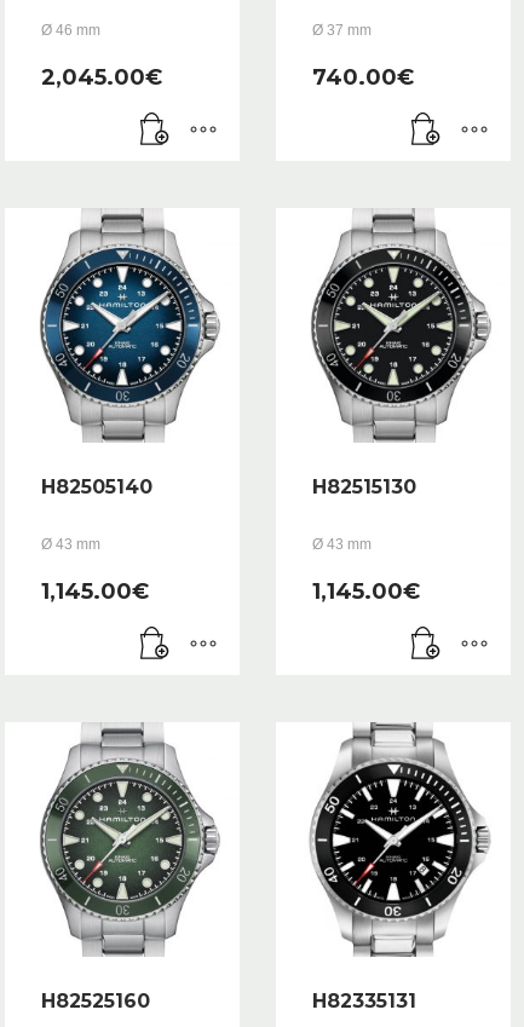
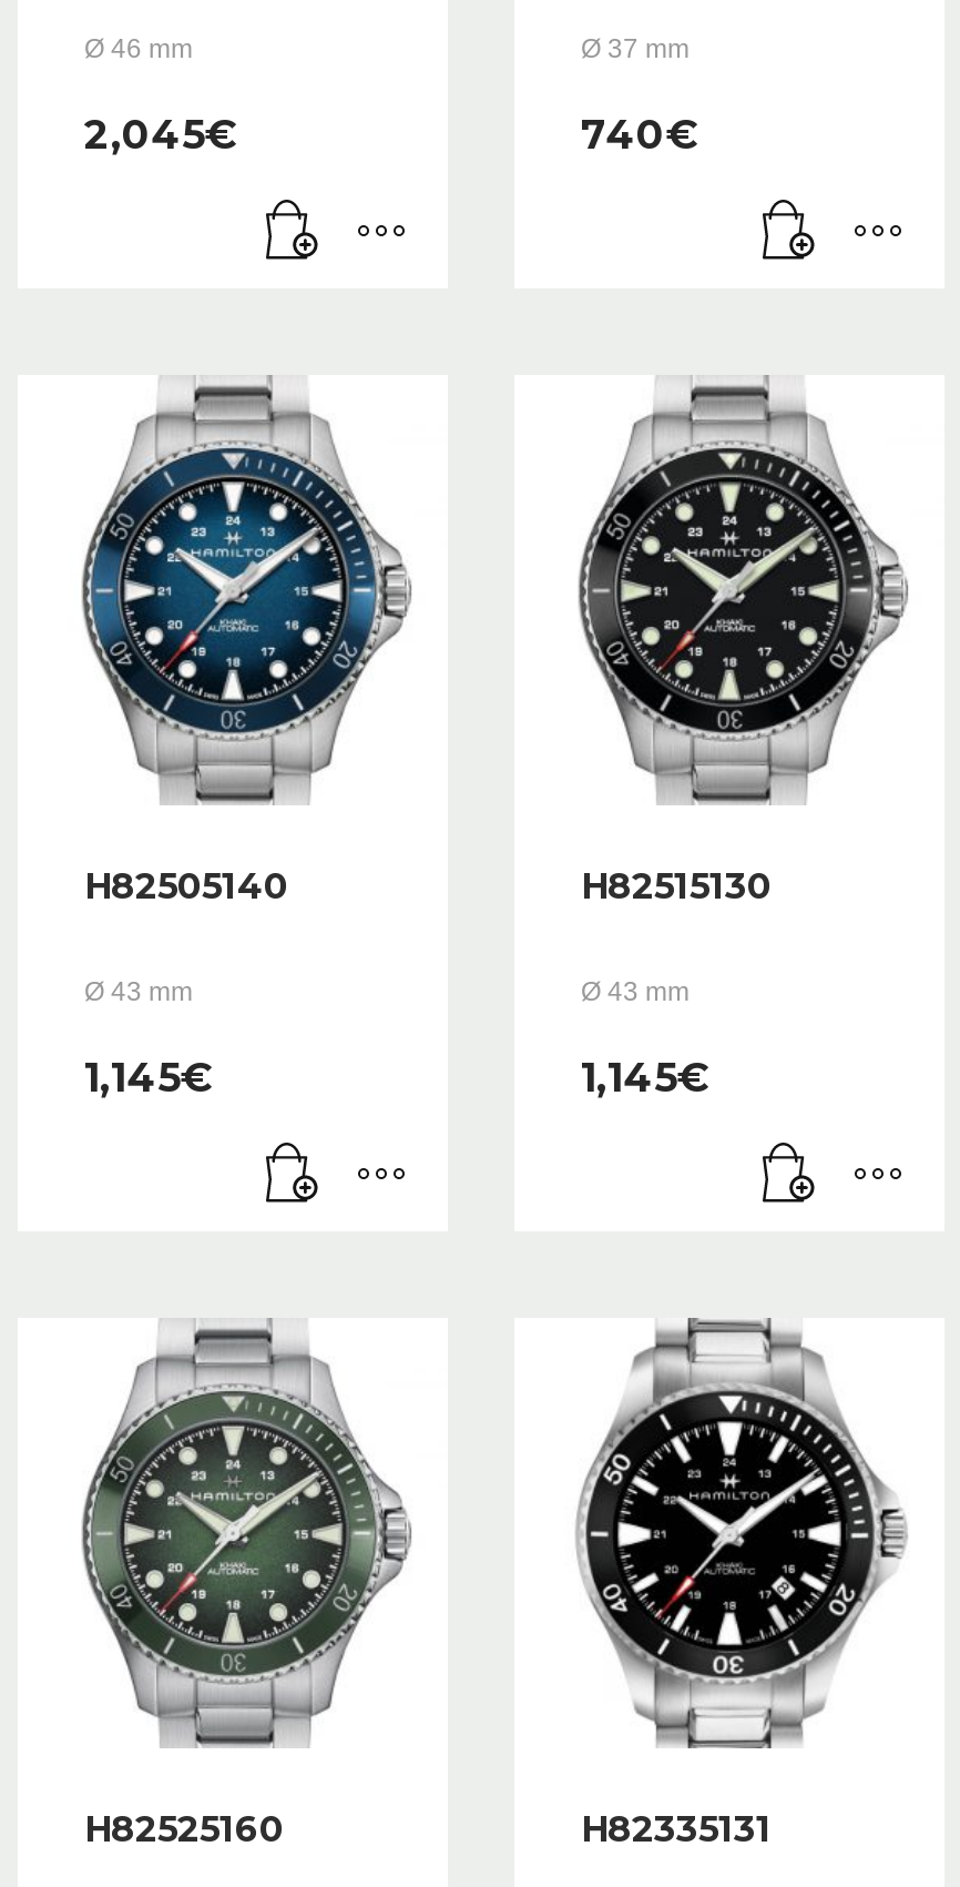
- 2,045.00€
+ 2,045€

- 740.00€
+ 740€

- 1,145.00€
+ 1,145€

- 1,145.00€
+ 1,145€
